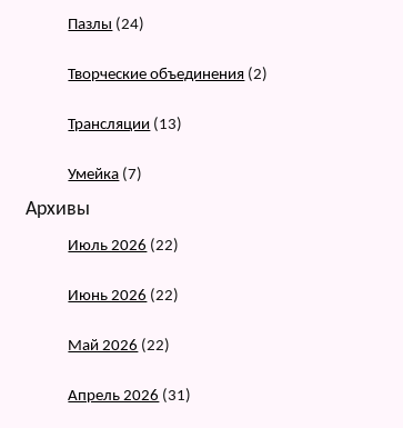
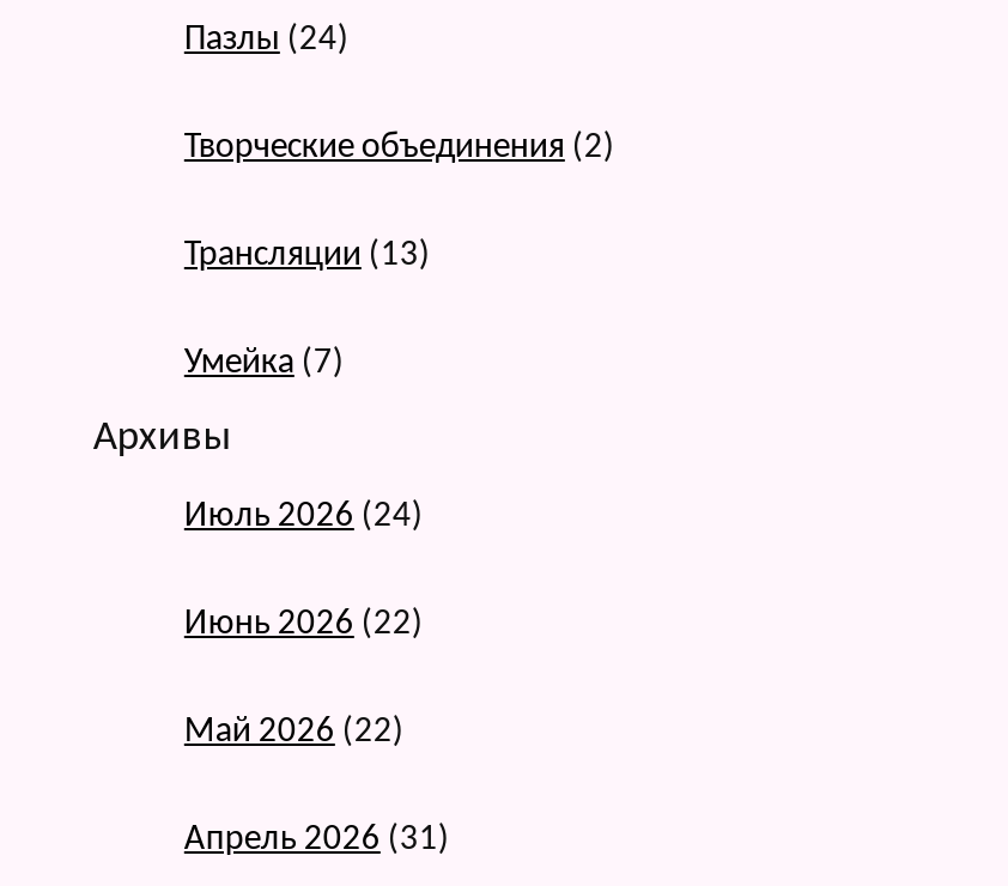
- Июль 2026 (22)
+ Июль 2026 (24)
